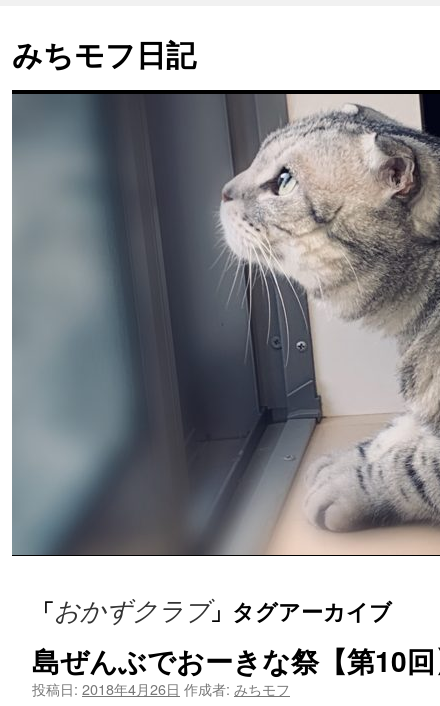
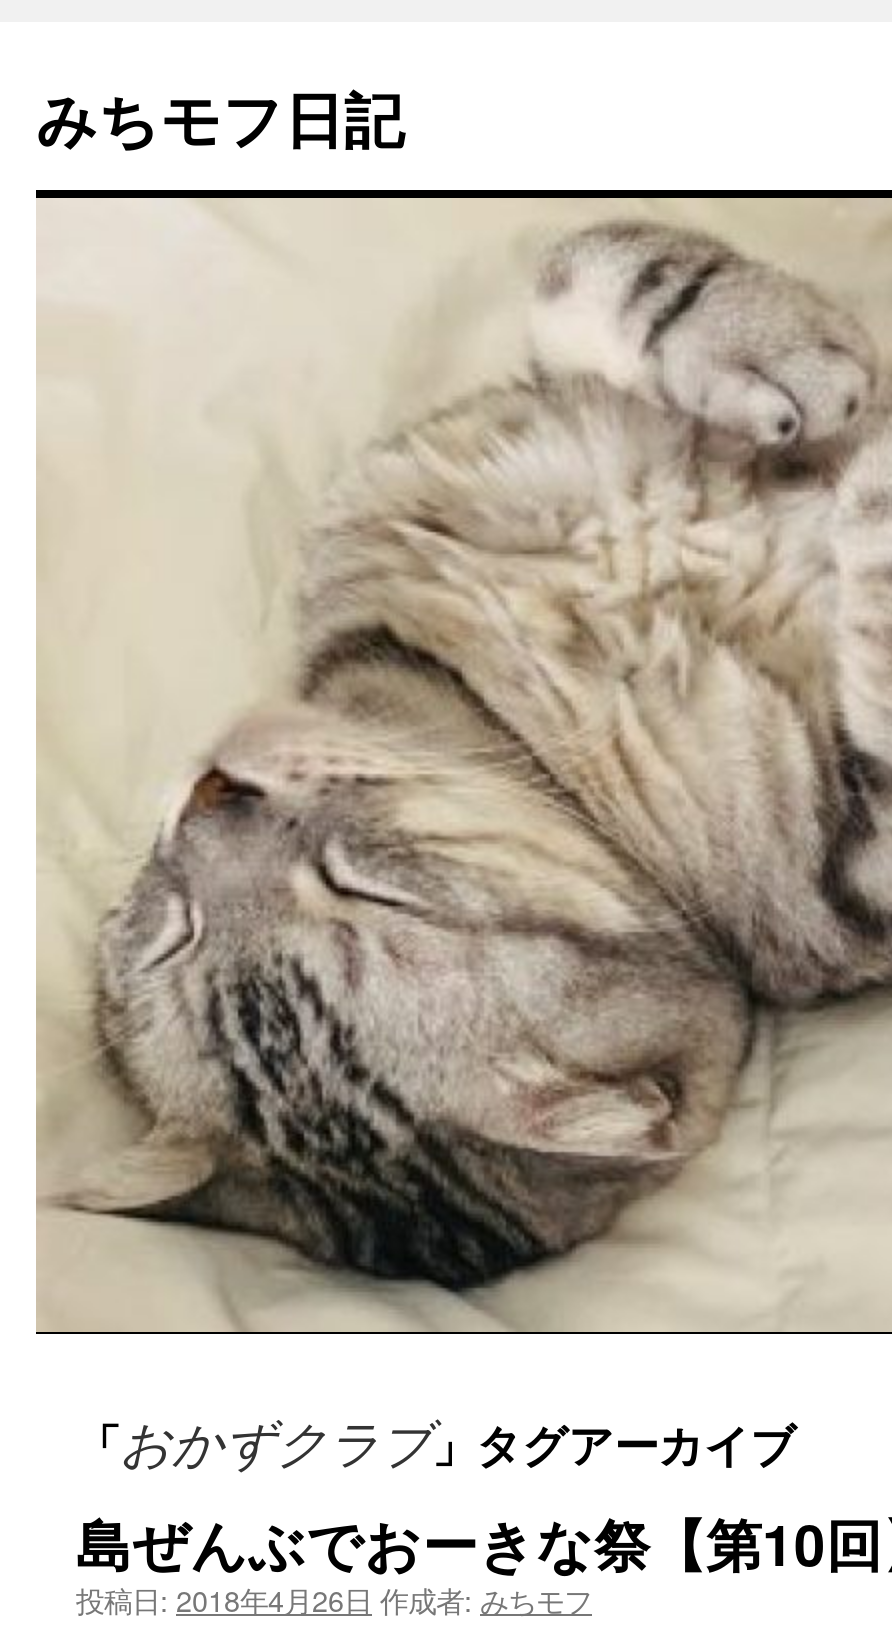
- [image]
+ [image]
